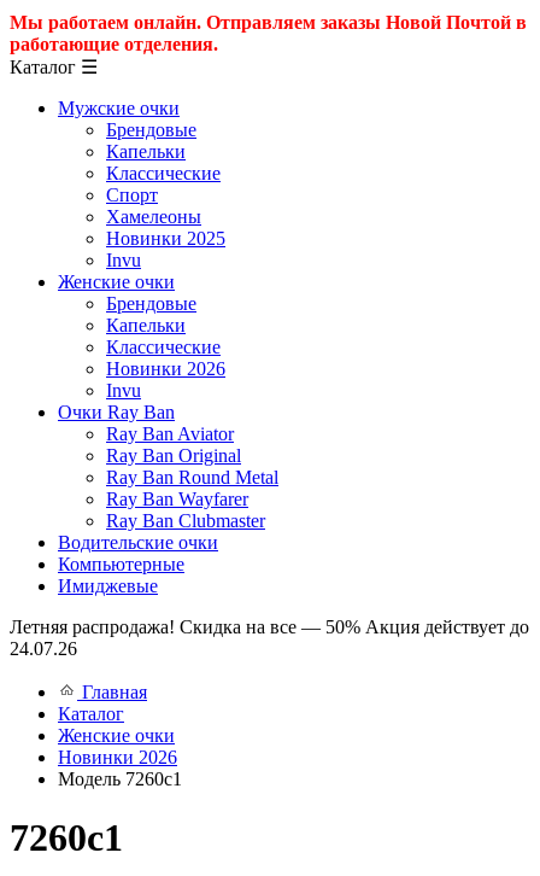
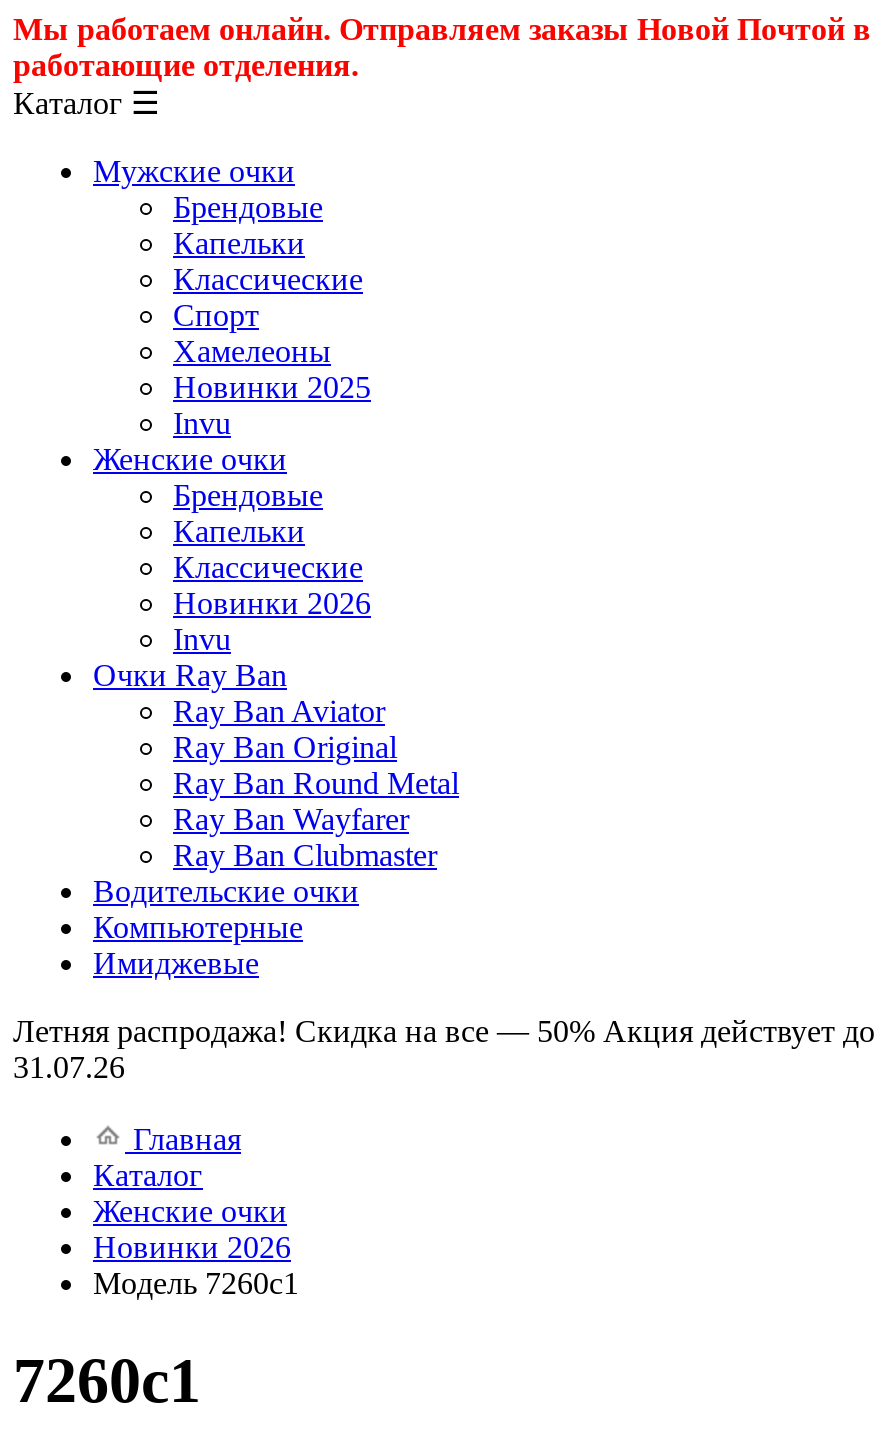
- 24.07.26
+ 31.07.26
